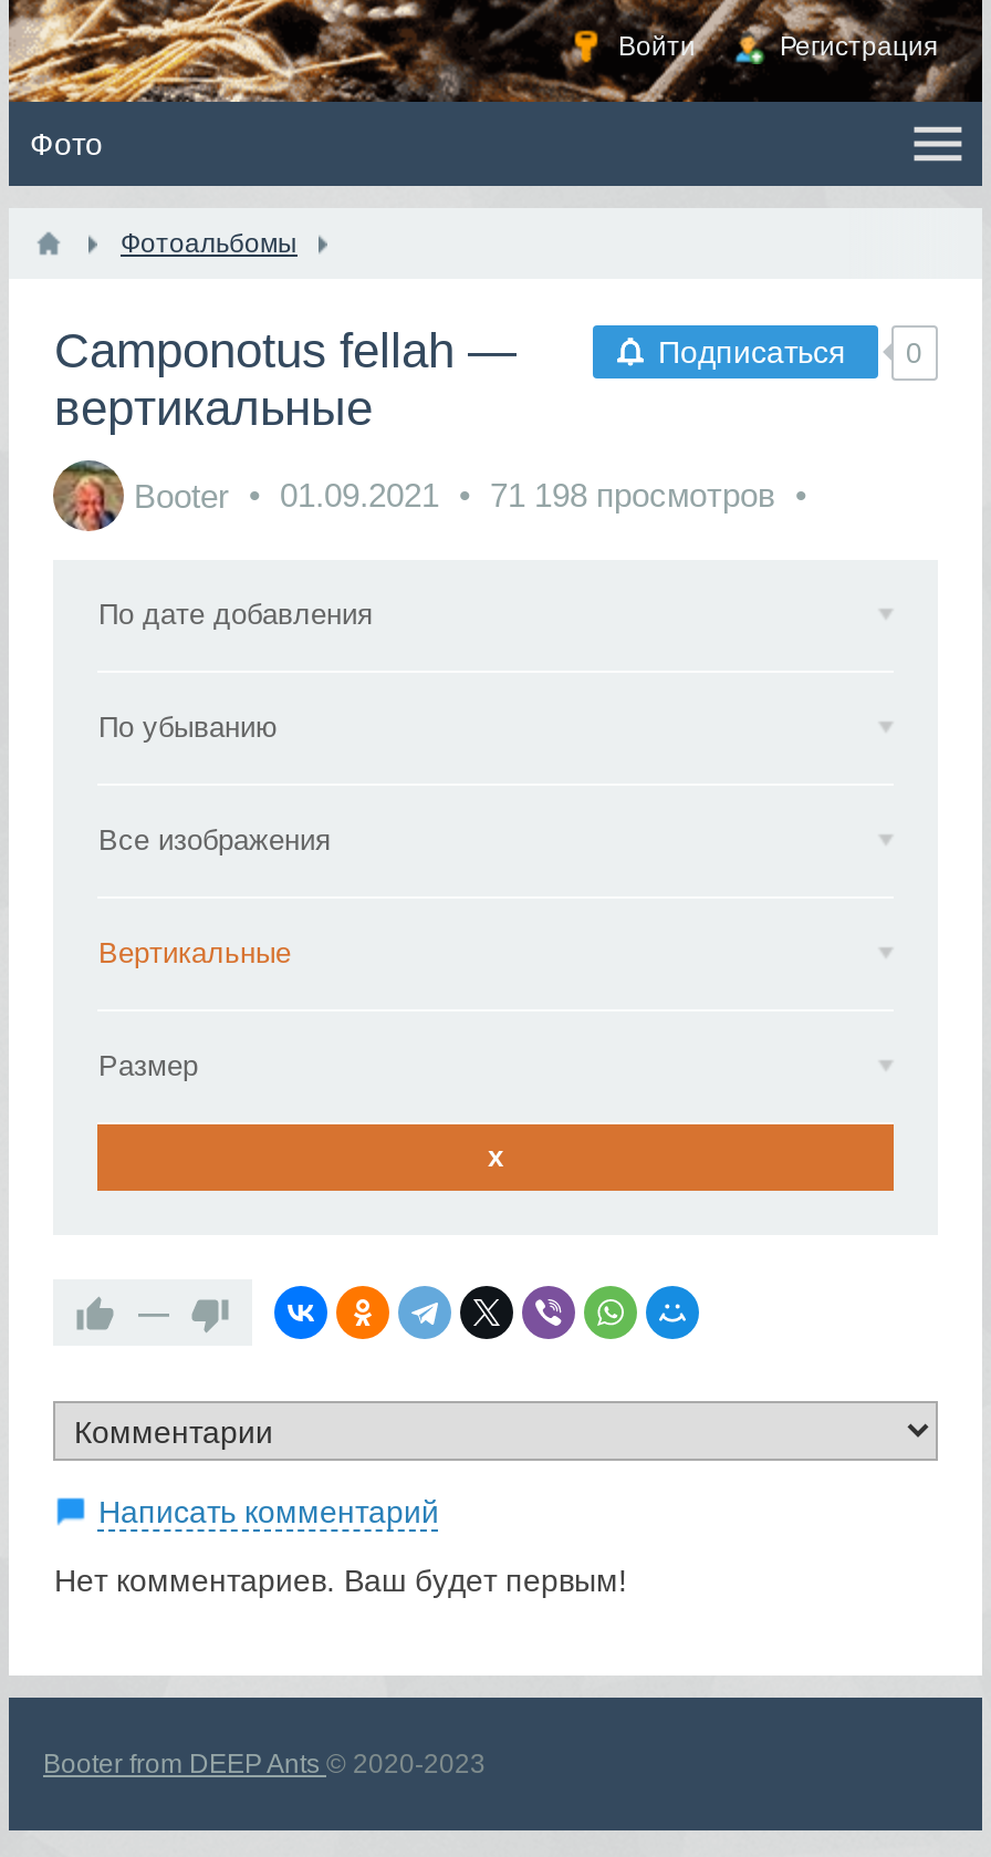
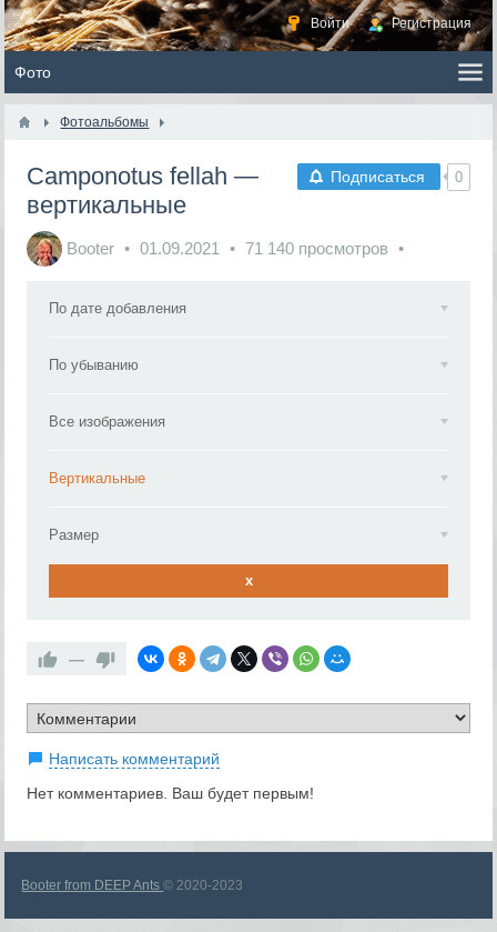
- Booter 01.09.2021 71 198 просмотров
+ Booter 01.09.2021 71 140 просмотров
